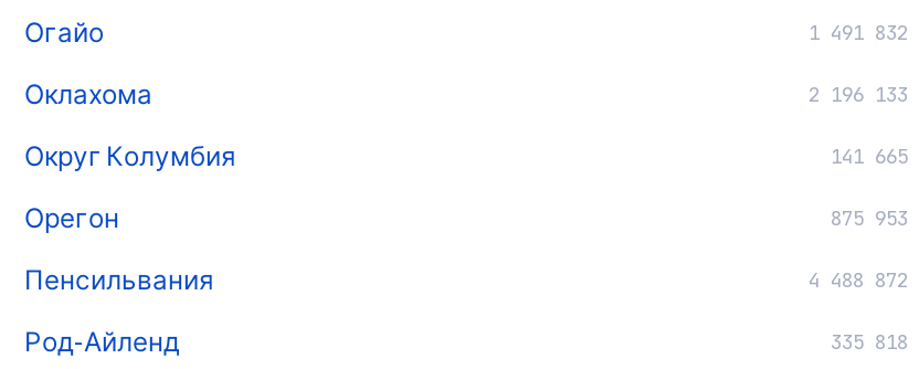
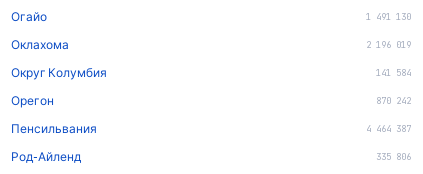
- 1 491 832
+ 1 491 130

- 2 196 133
+ 2 196 019

- 141 665
+ 141 584

- 875 953
+ 870 242

- 4 488 872
+ 4 464 387

- 335 818
+ 335 806
